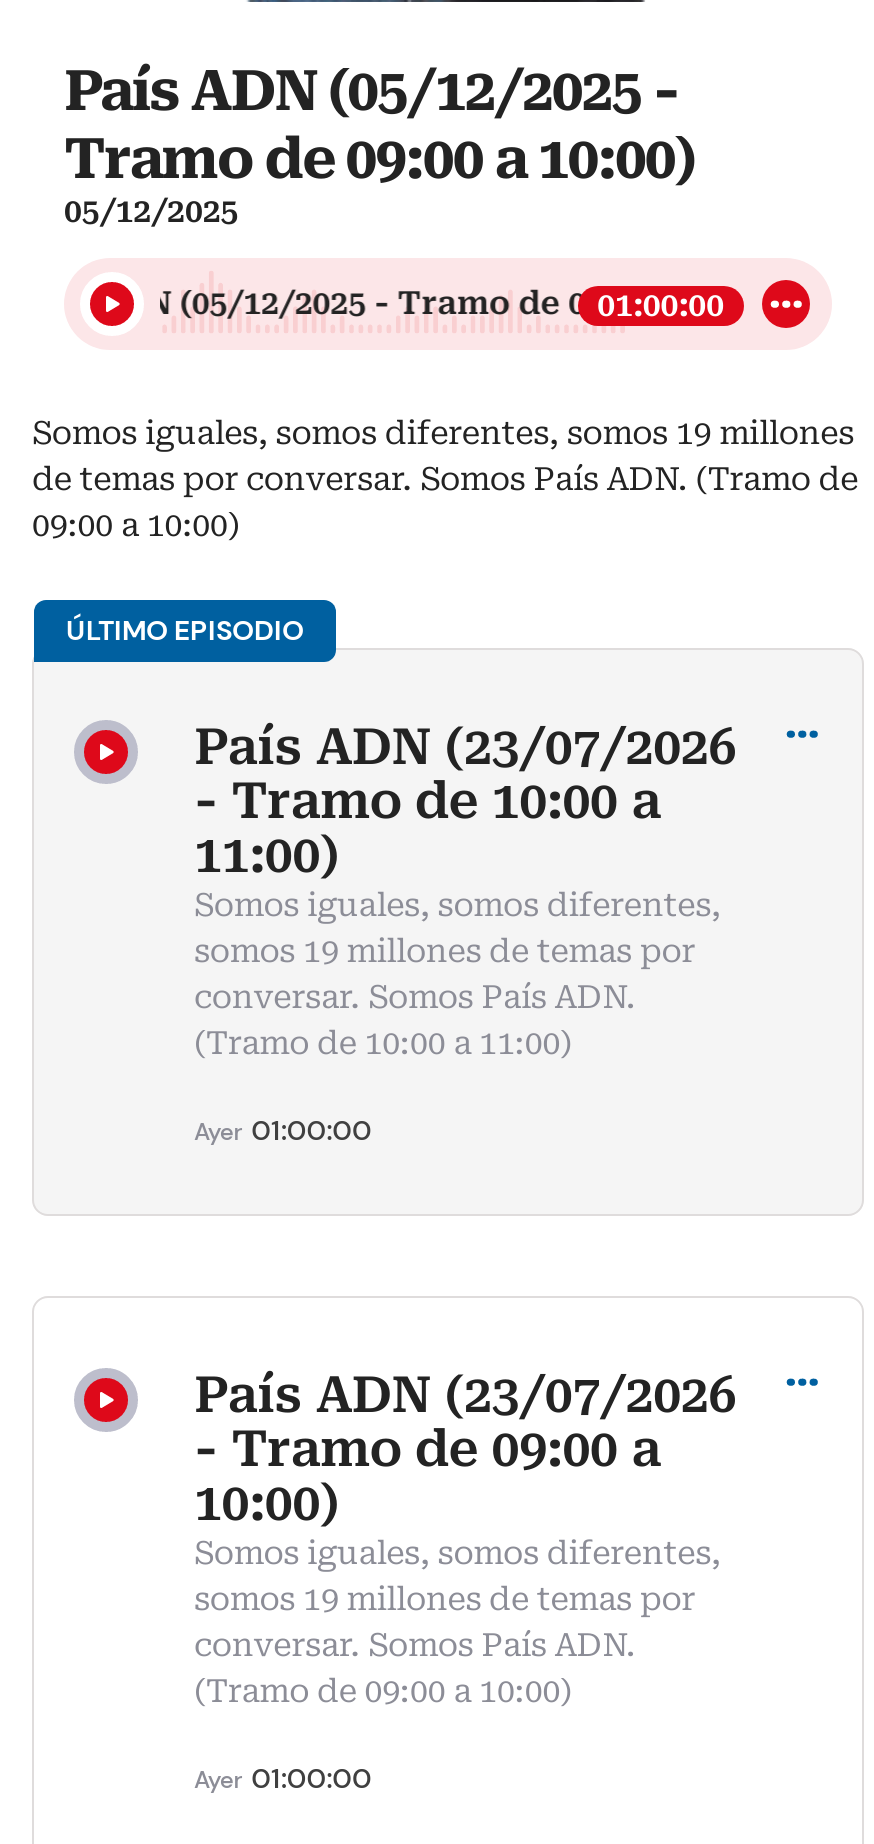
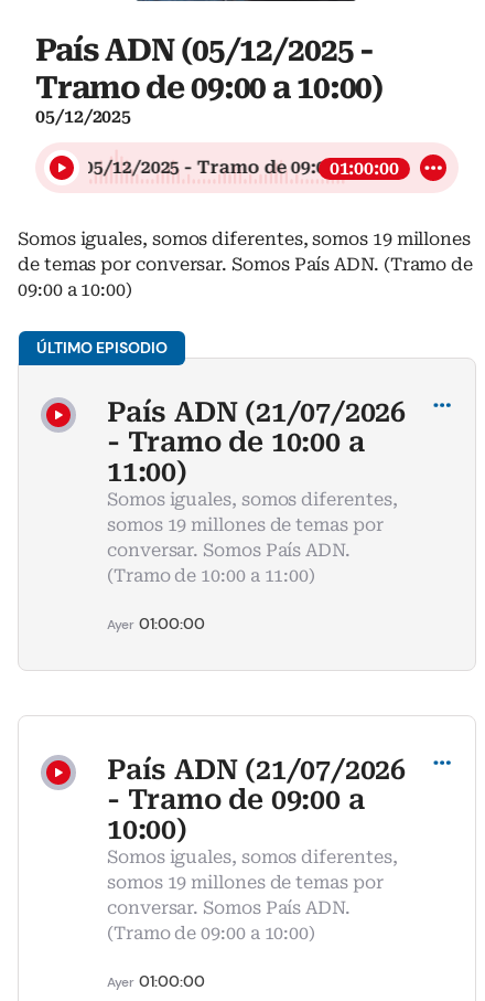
- País ADN (23/07/2026
+ País ADN (21/07/2026

- País ADN (23/07/2026
+ País ADN (21/07/2026
